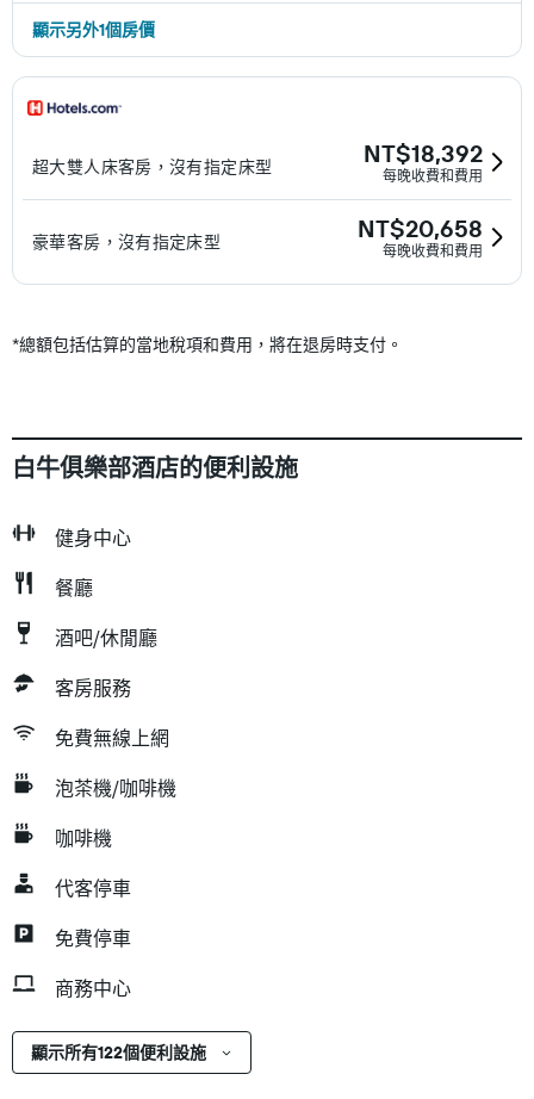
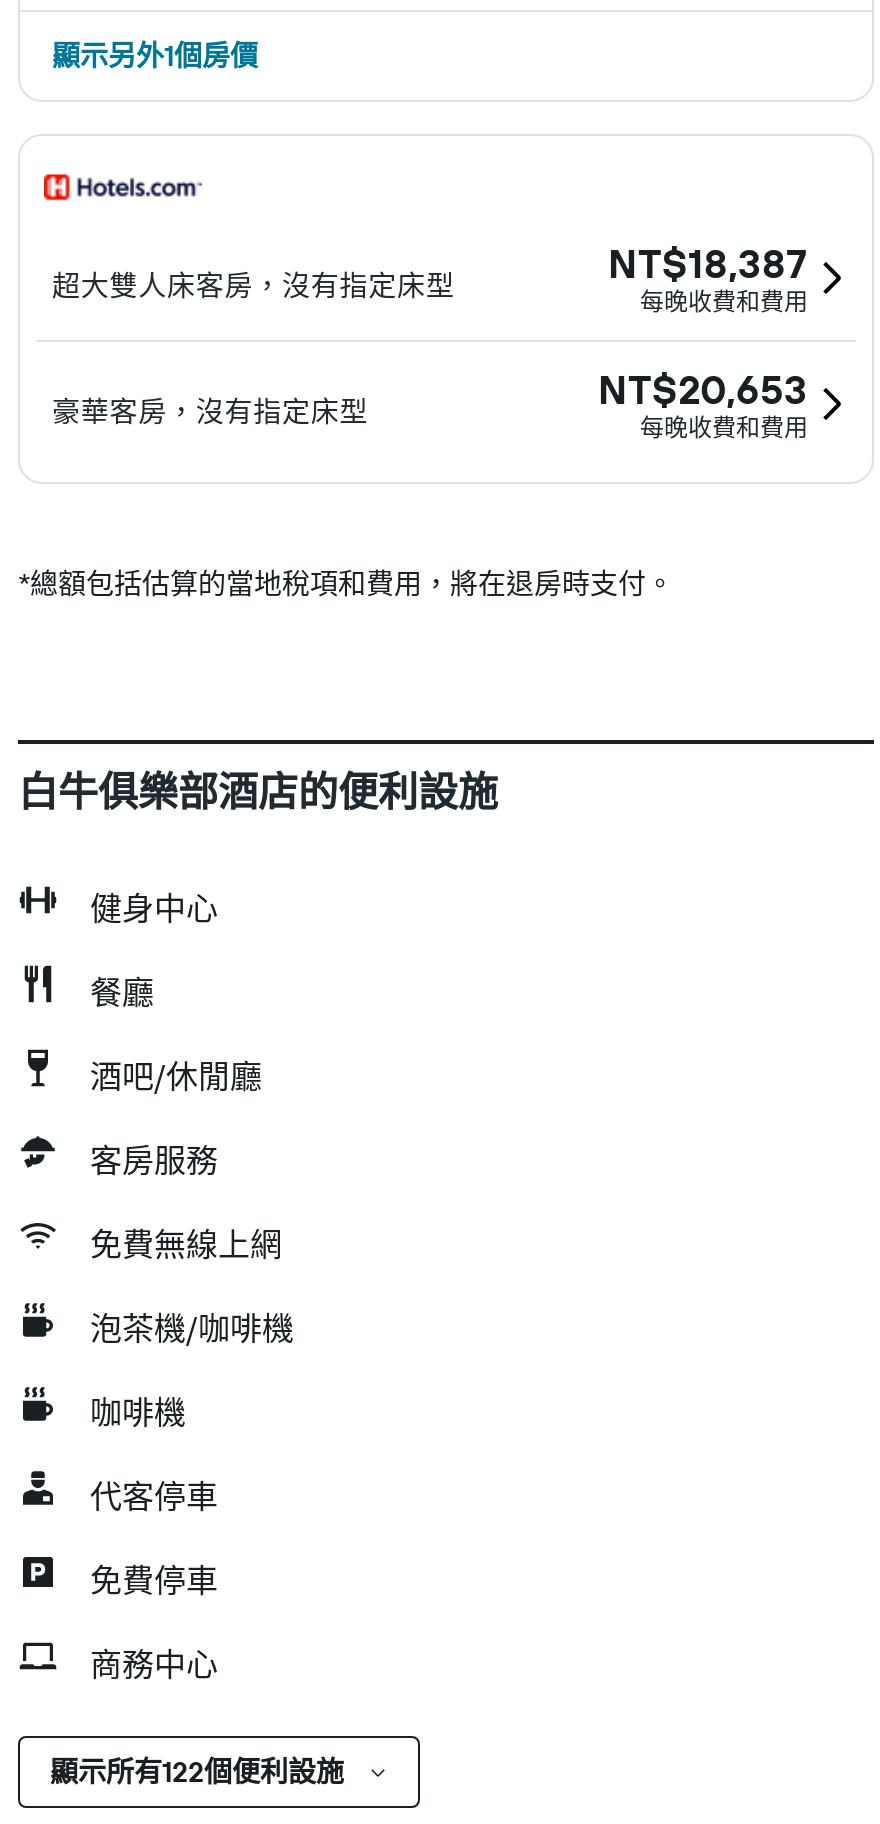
- NT$18,392
+ NT$18,387

- NT$20,658
+ NT$20,653
